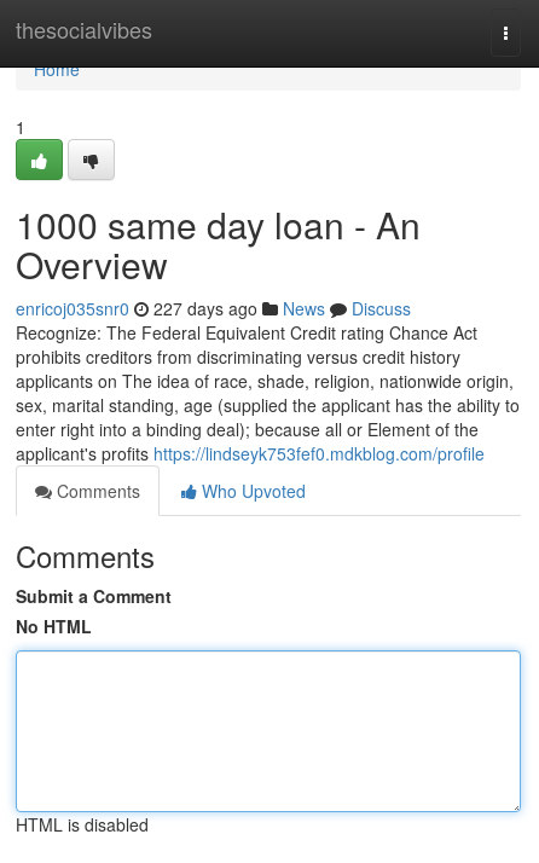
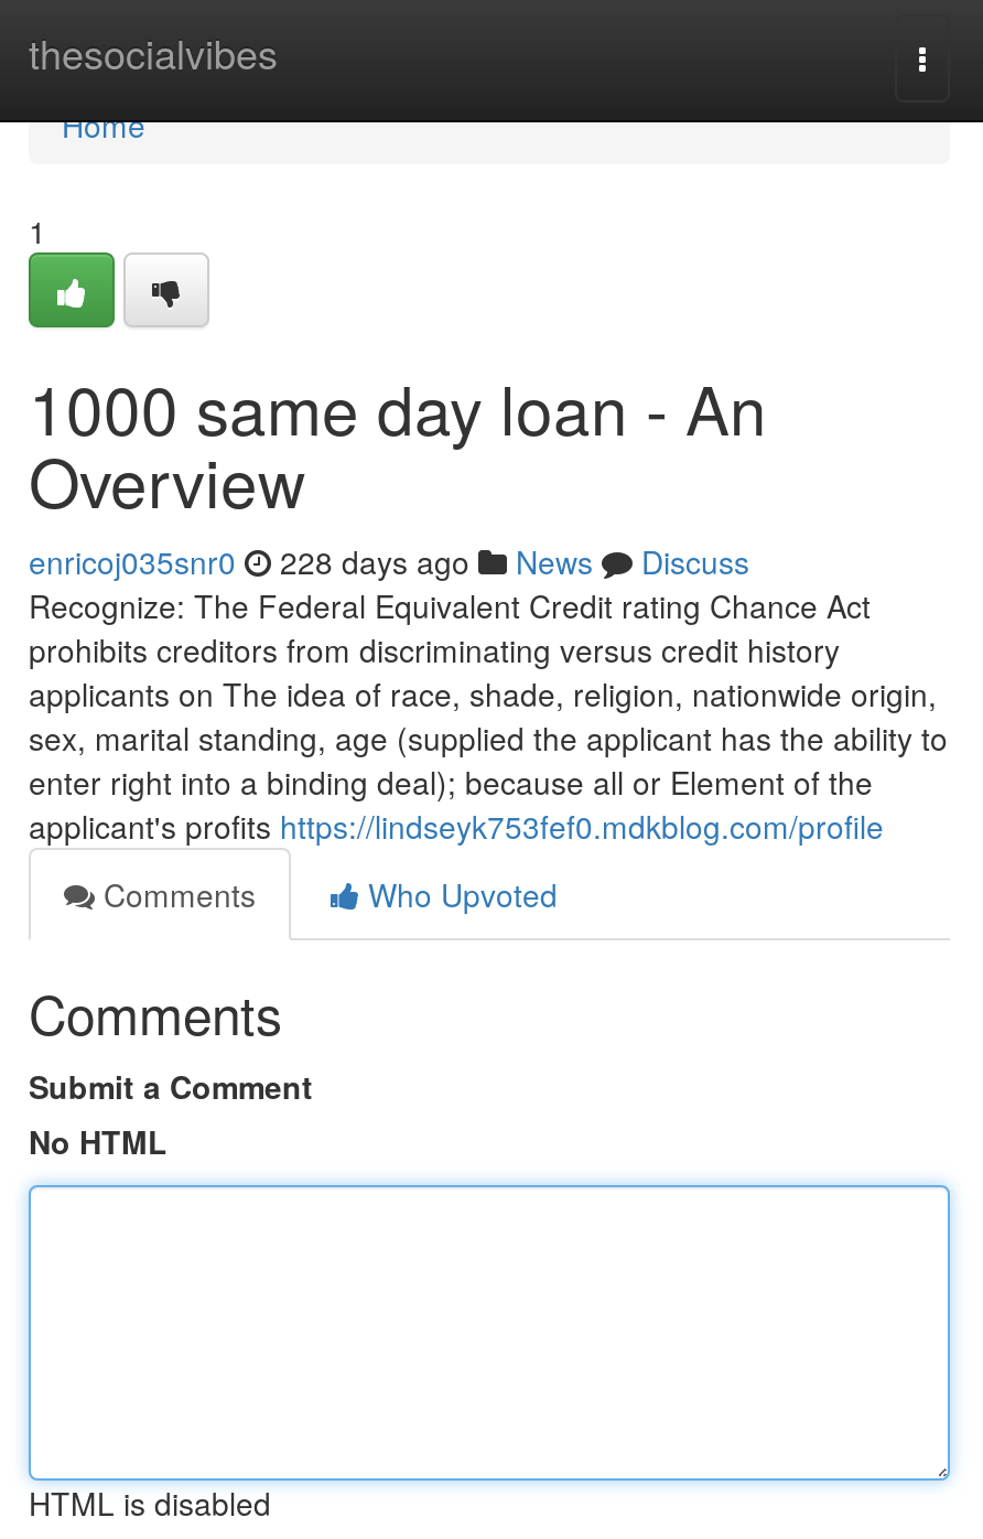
- 227 days ago
+ 228 days ago
